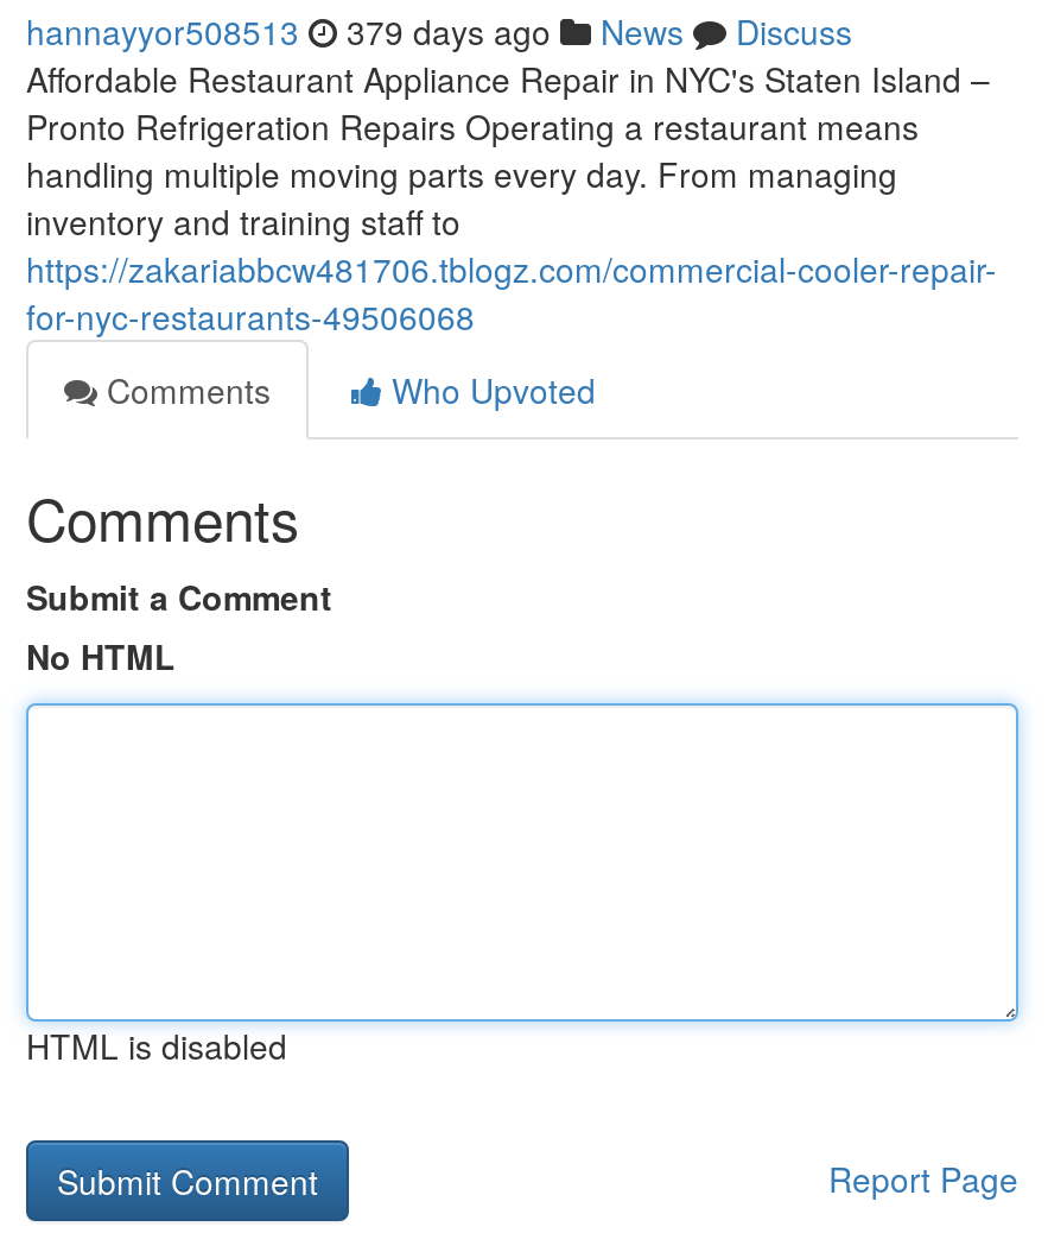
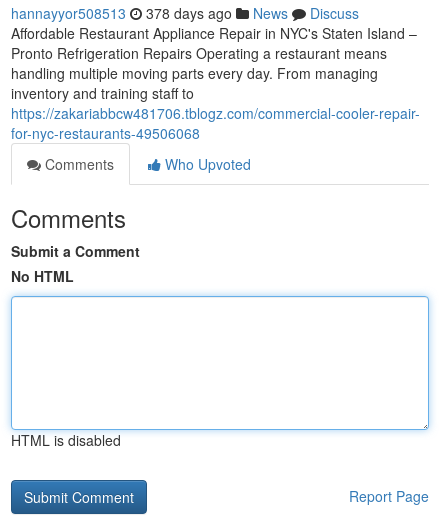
- hannayyor508513 379 days ago News Discuss
+ hannayyor508513 378 days ago News Discuss
